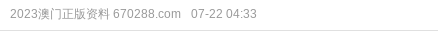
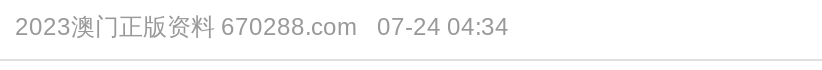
- 2023澳门正版资料 670288.com 07-22 04:33
+ 2023澳门正版资料 670288.com 07-24 04:34
